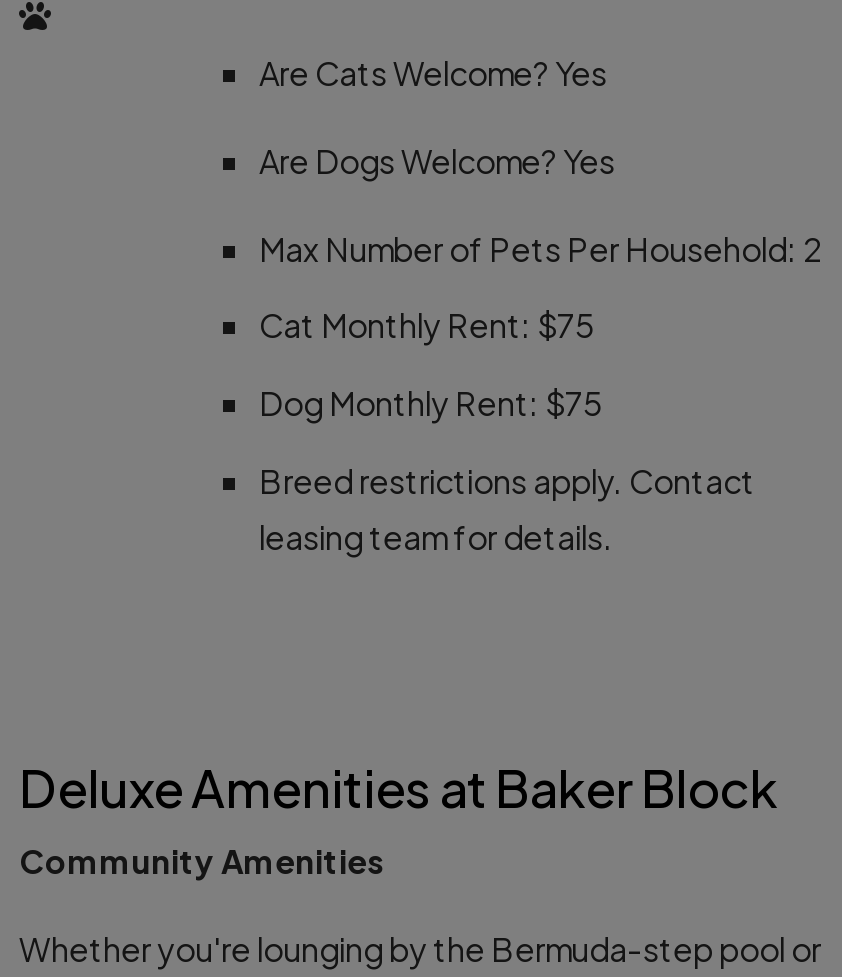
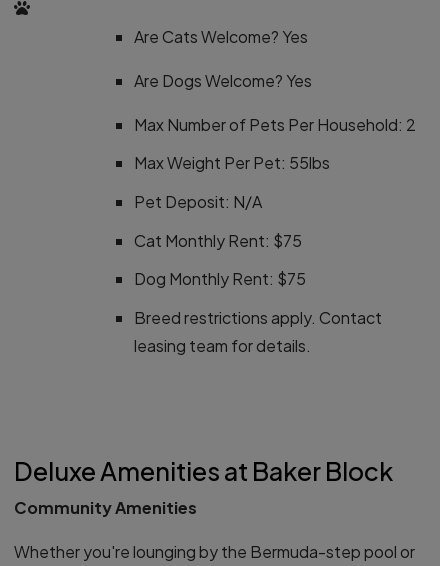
+ Max Weight Per Pet: 55lbs
+ Pet Deposit: N/A
